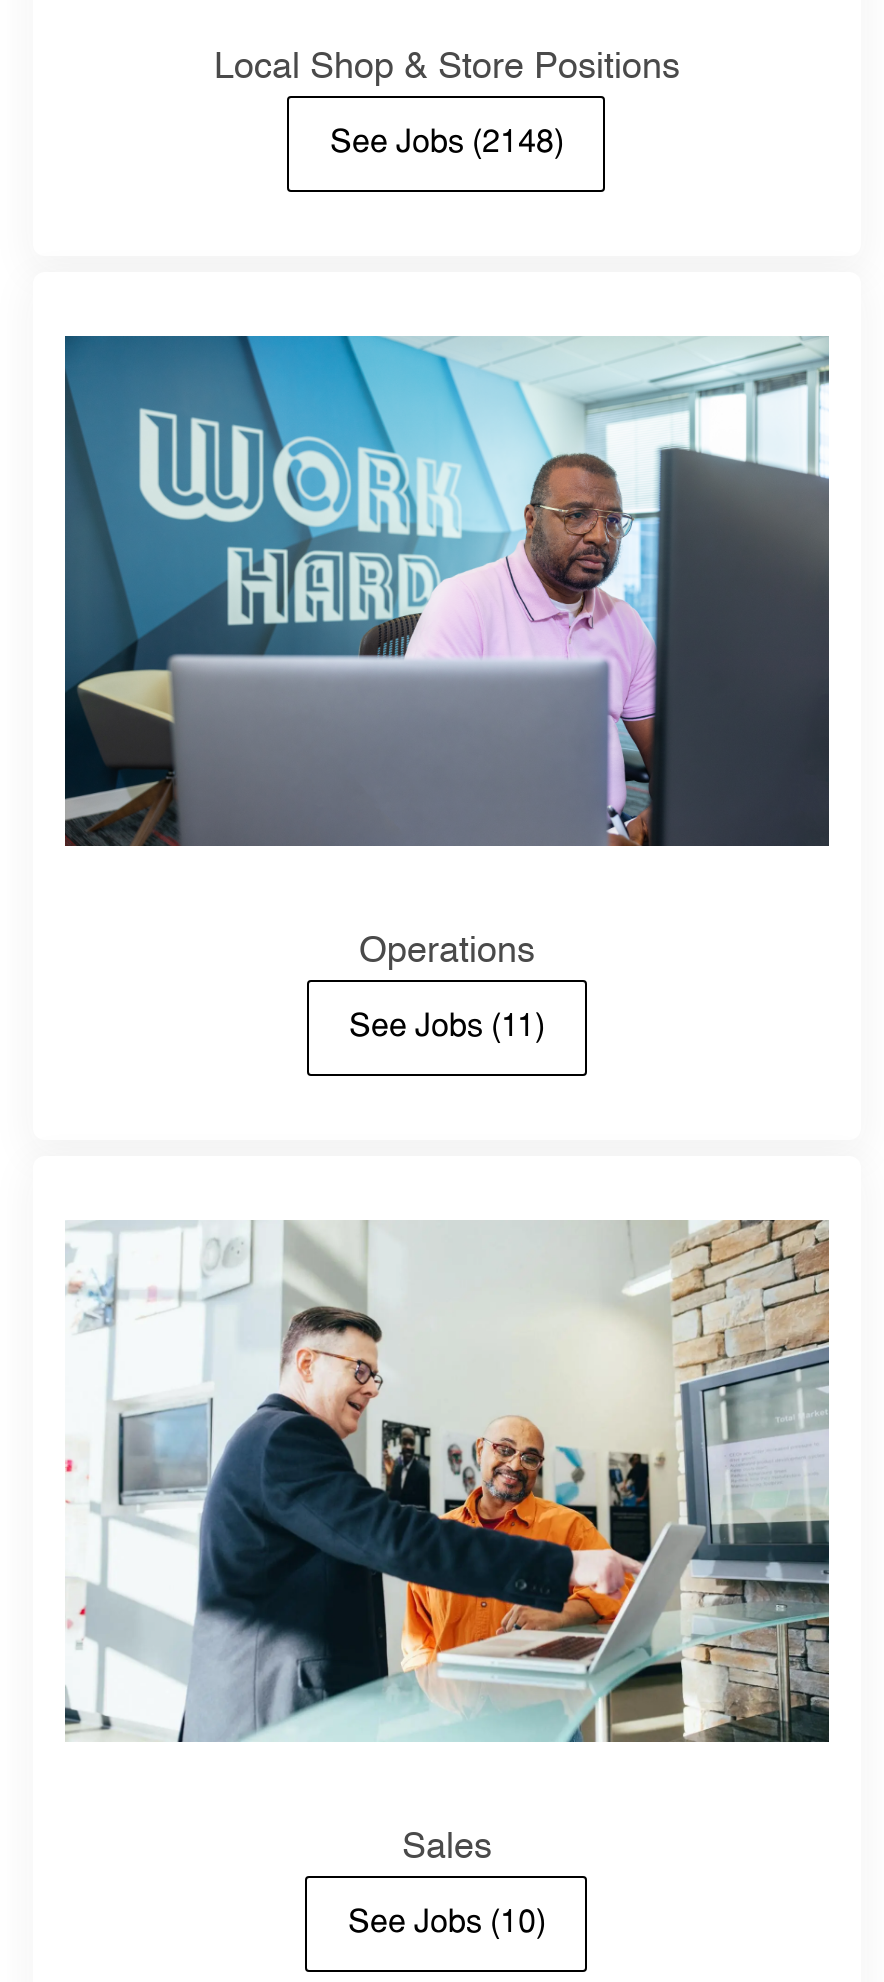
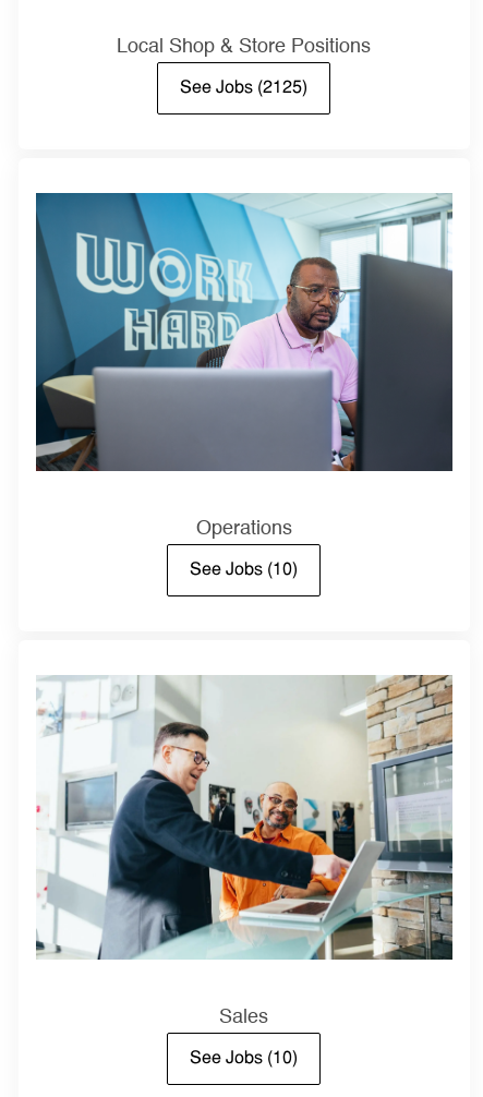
- See Jobs (2148)
+ See Jobs (2125)

- See Jobs (11)
+ See Jobs (10)
